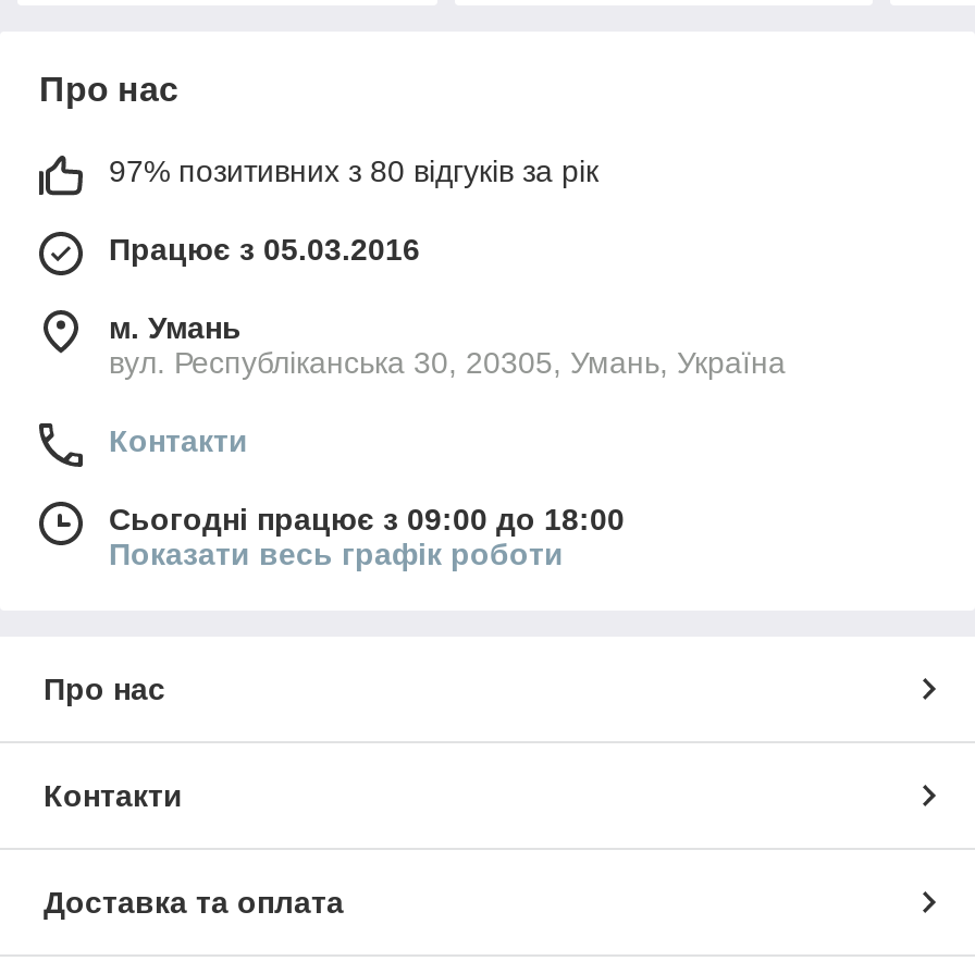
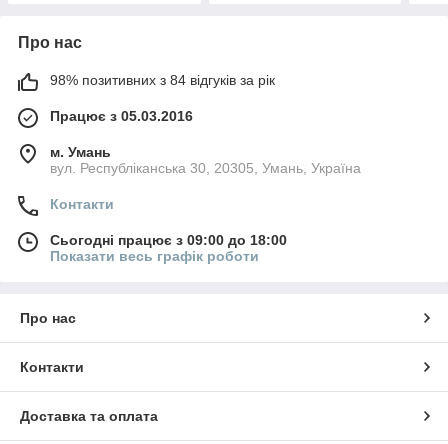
- 97% позитивних з 80 відгуків за рік
+ 98% позитивних з 84 відгуків за рік
